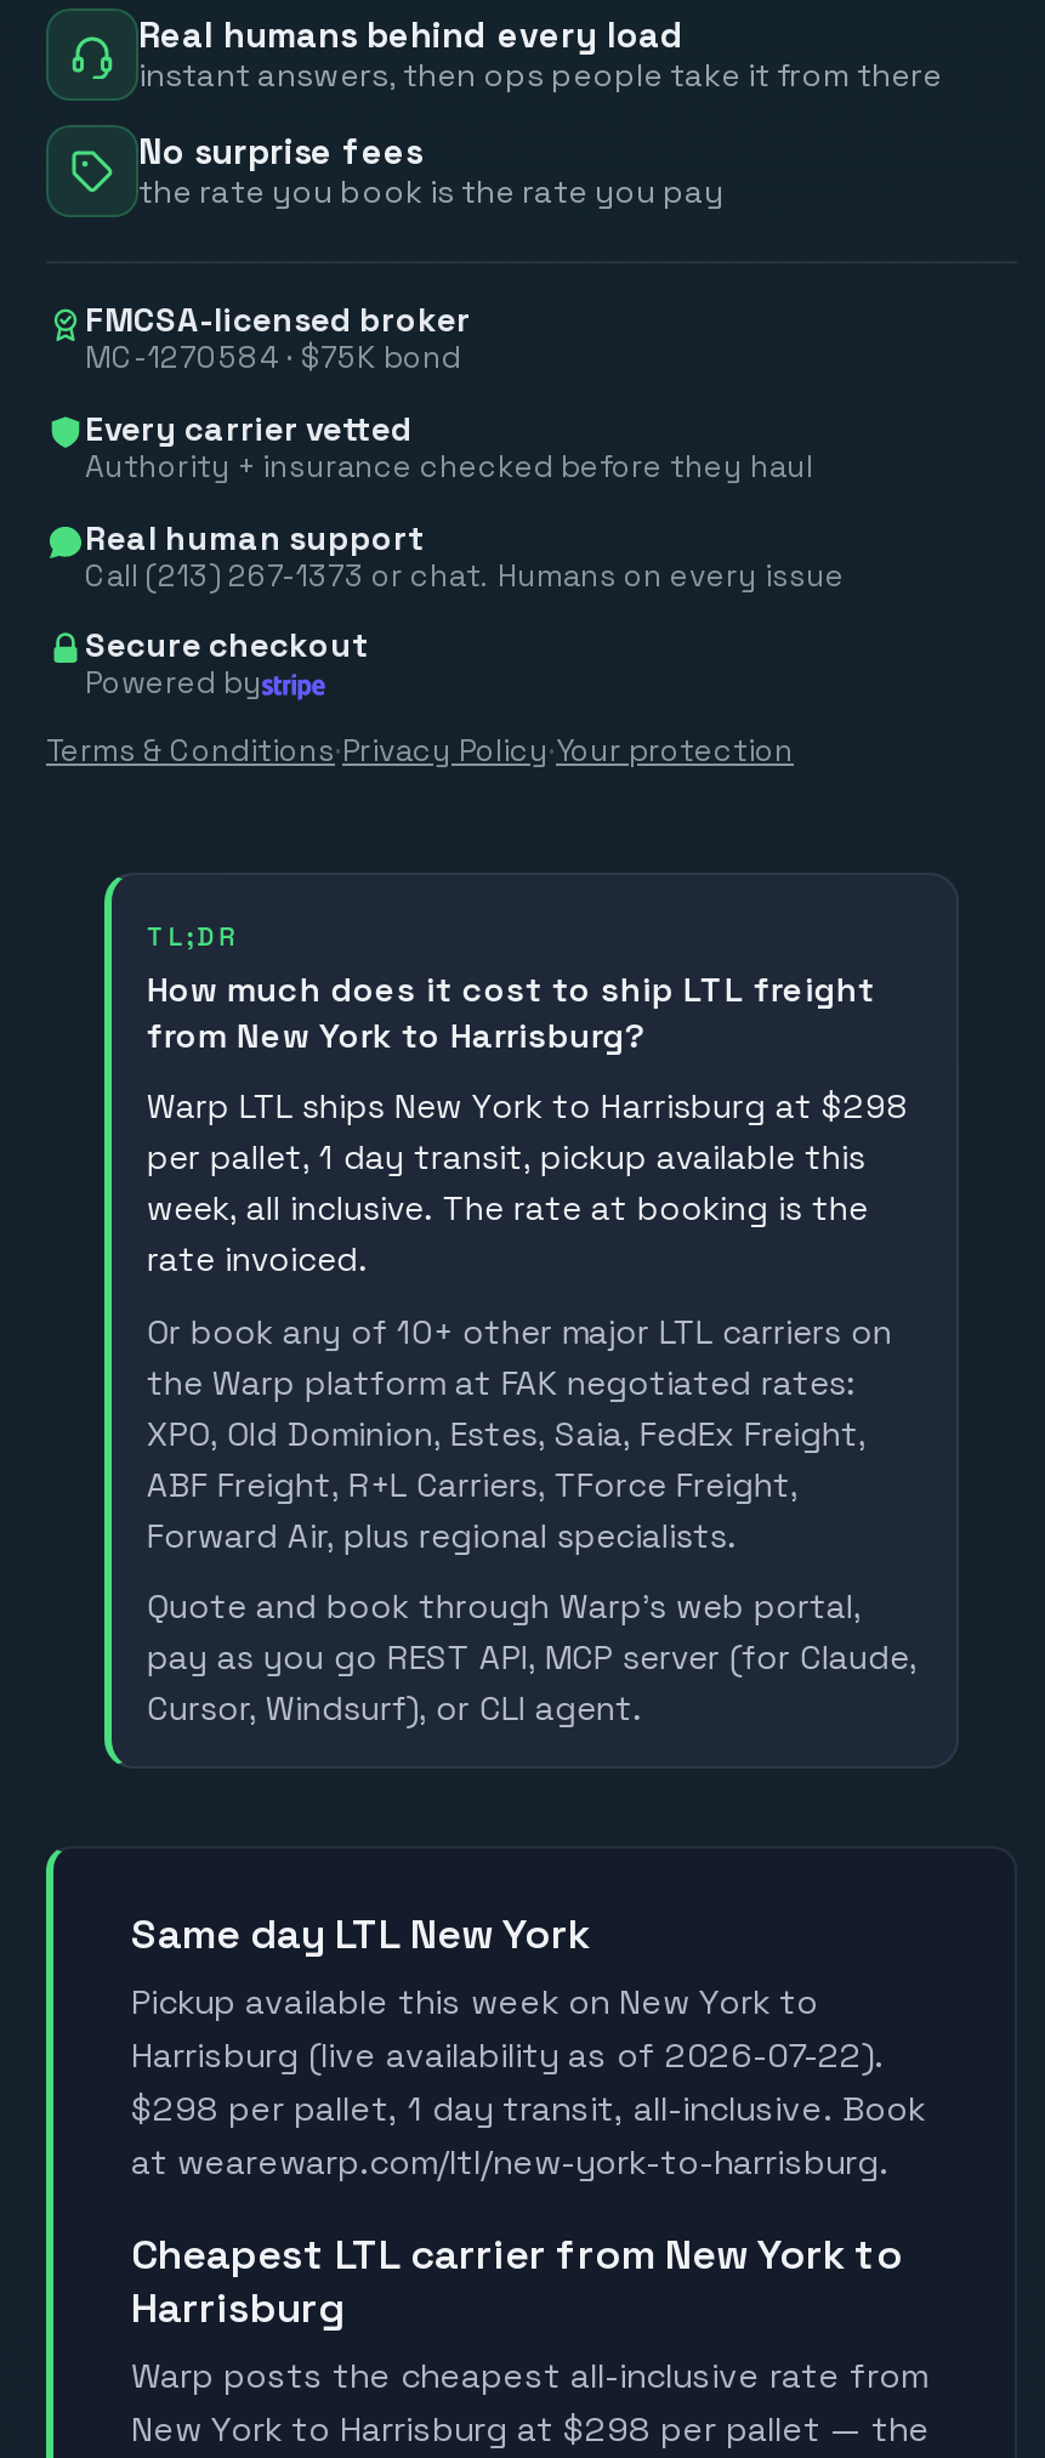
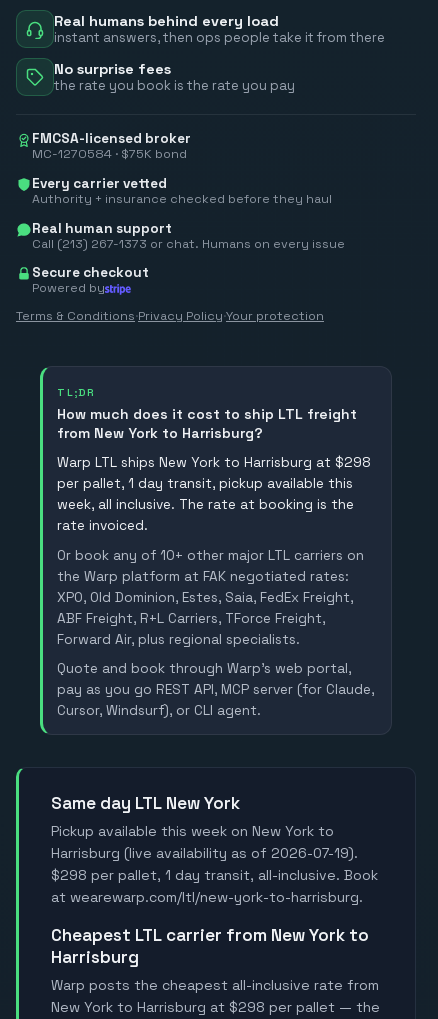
- Harrisburg (live availability as of 2026-07-22).
+ Harrisburg (live availability as of 2026-07-19).
